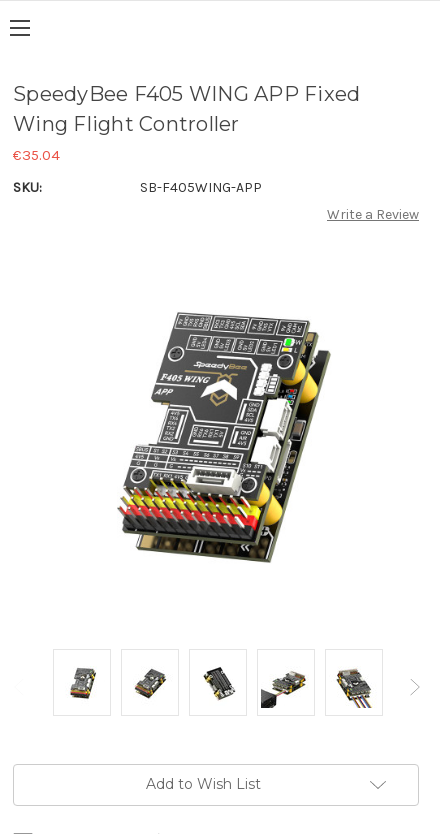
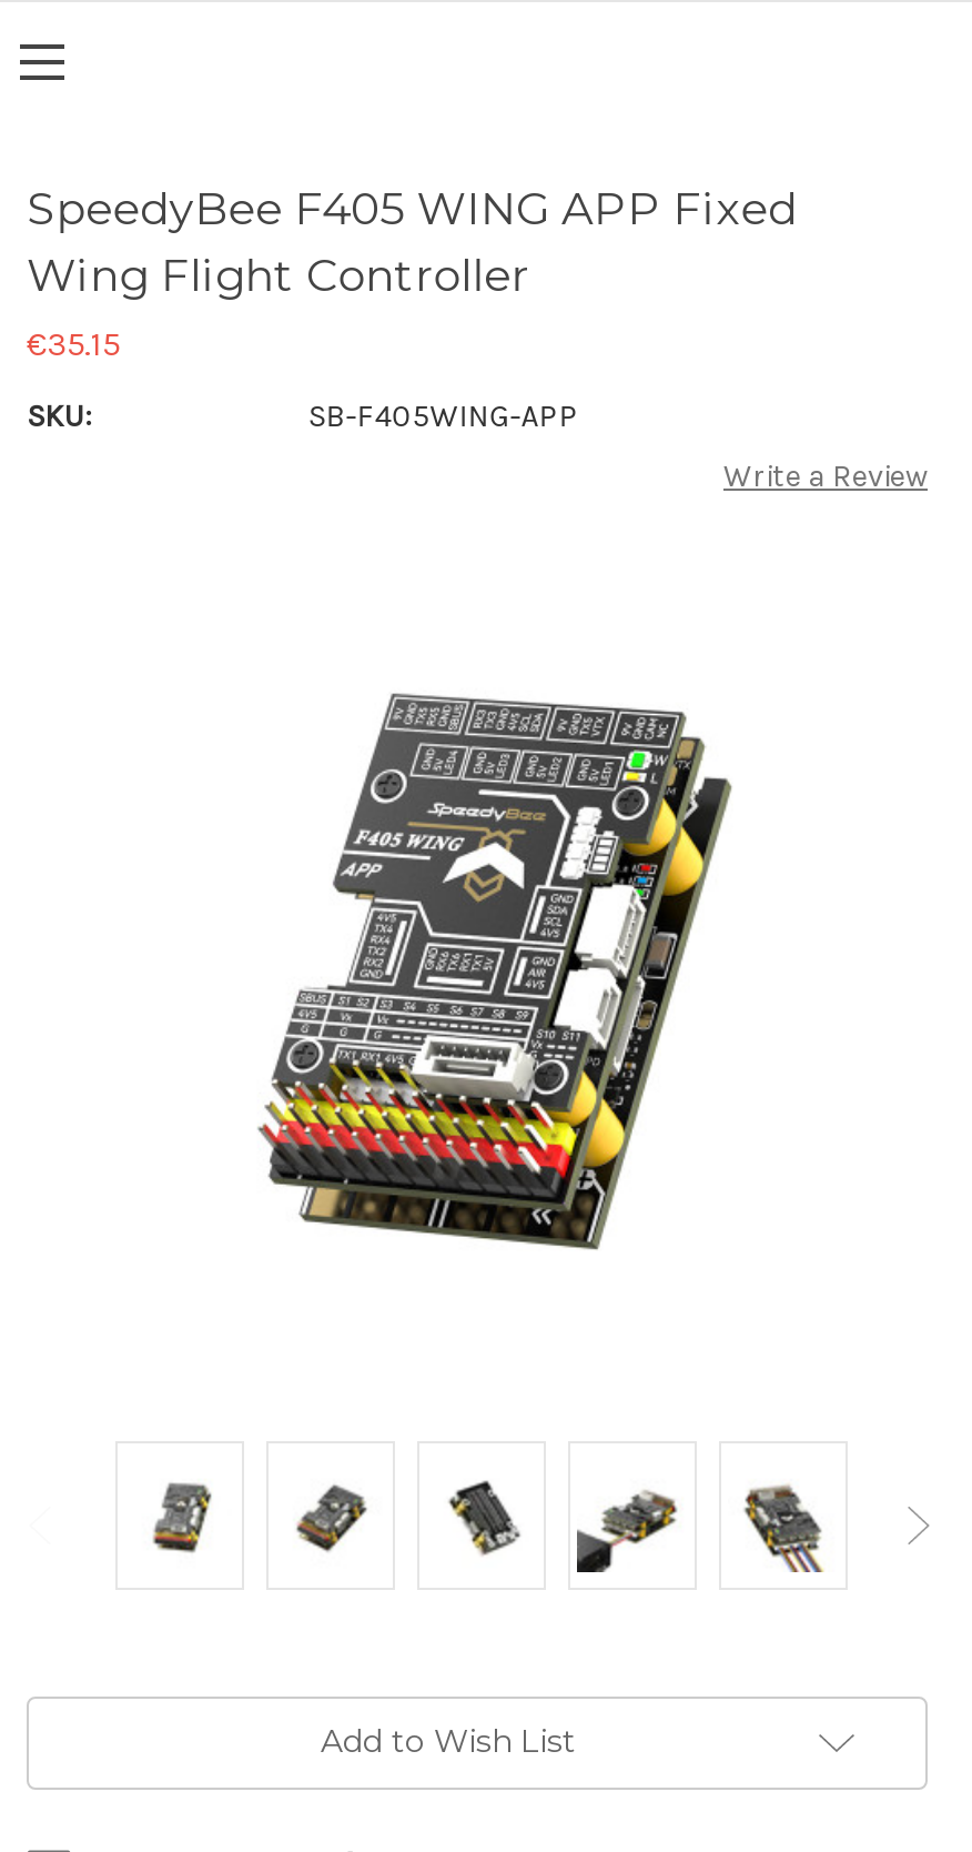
- €35.04
+ €35.15
